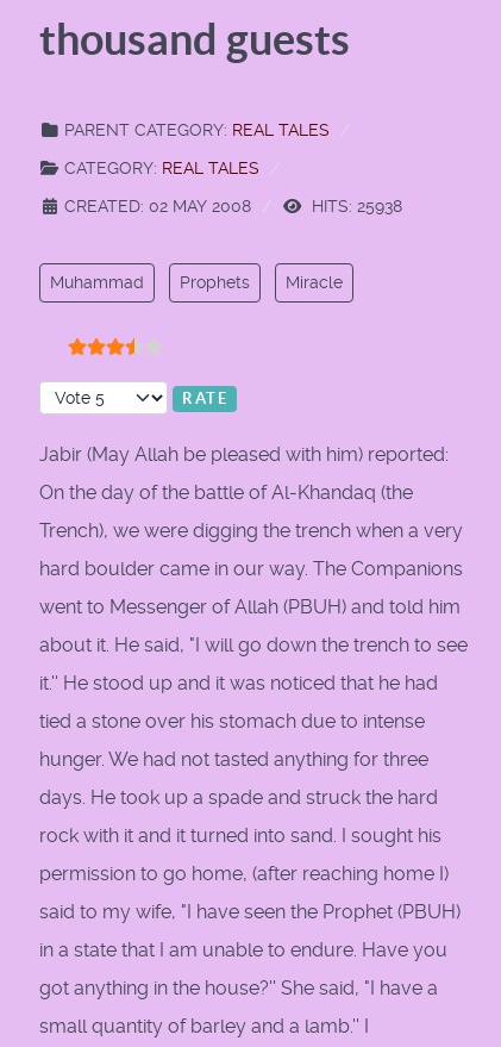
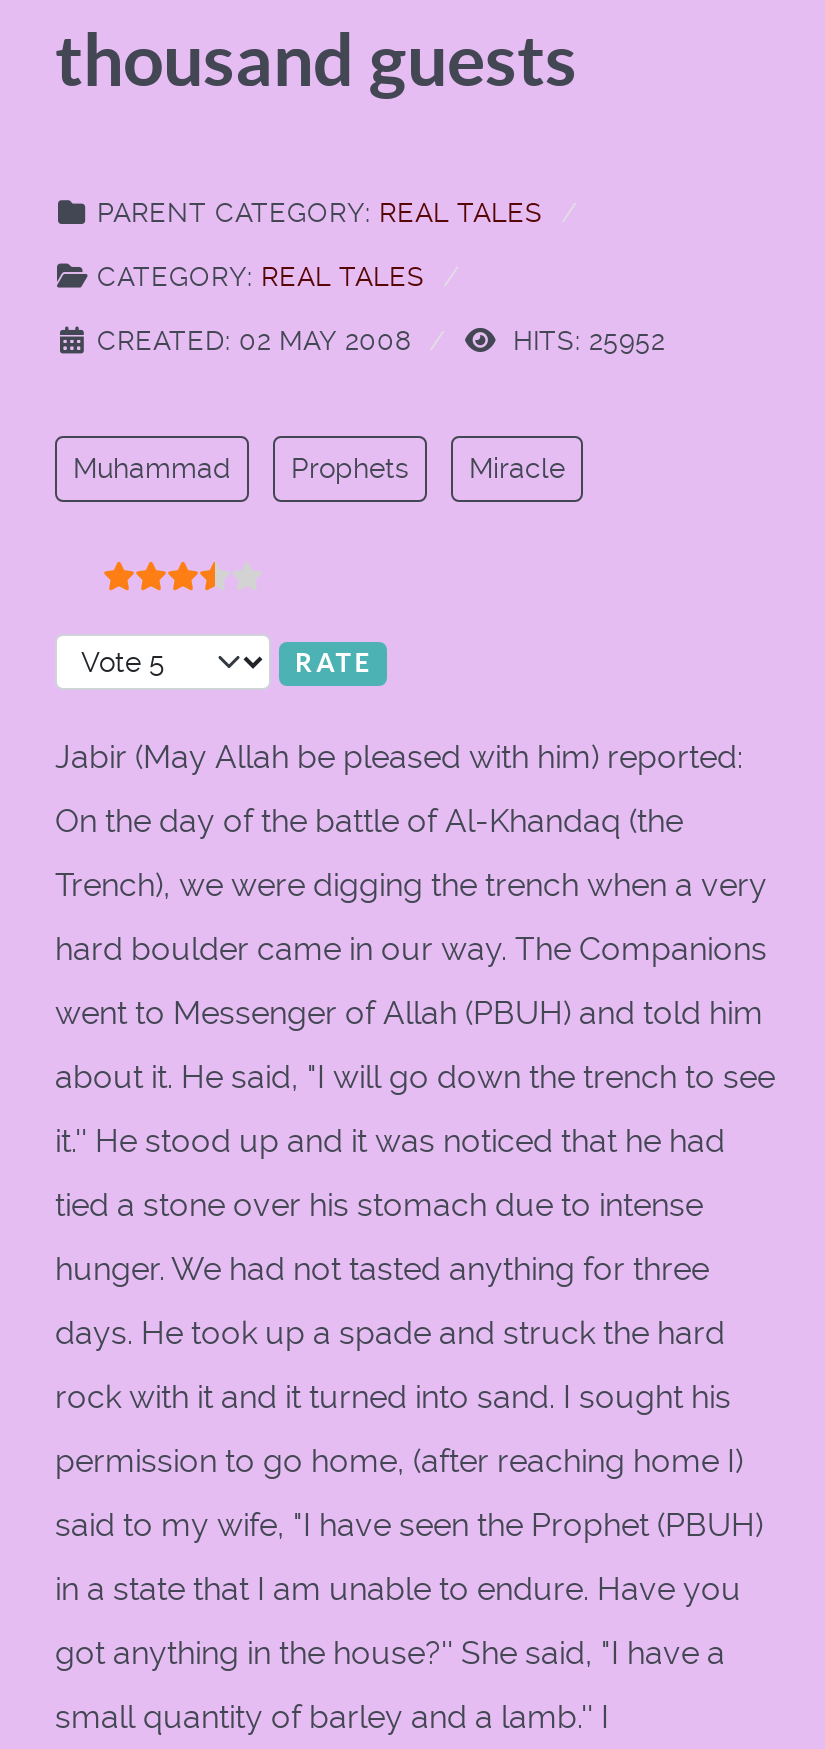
- HITS: 25938
+ HITS: 25952
